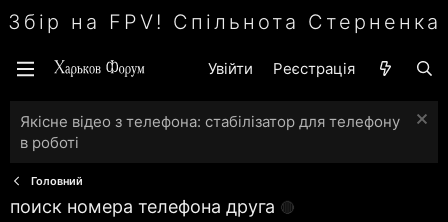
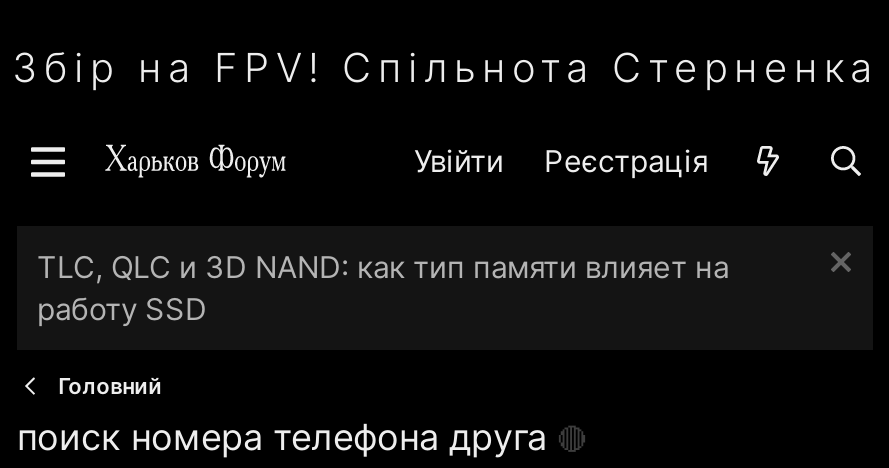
- Якісне відео з телефона: стабілізатор для телефону
- в роботі
+ TLC, QLC и 3D NAND: как тип памяти влияет на
+ работу SSD
